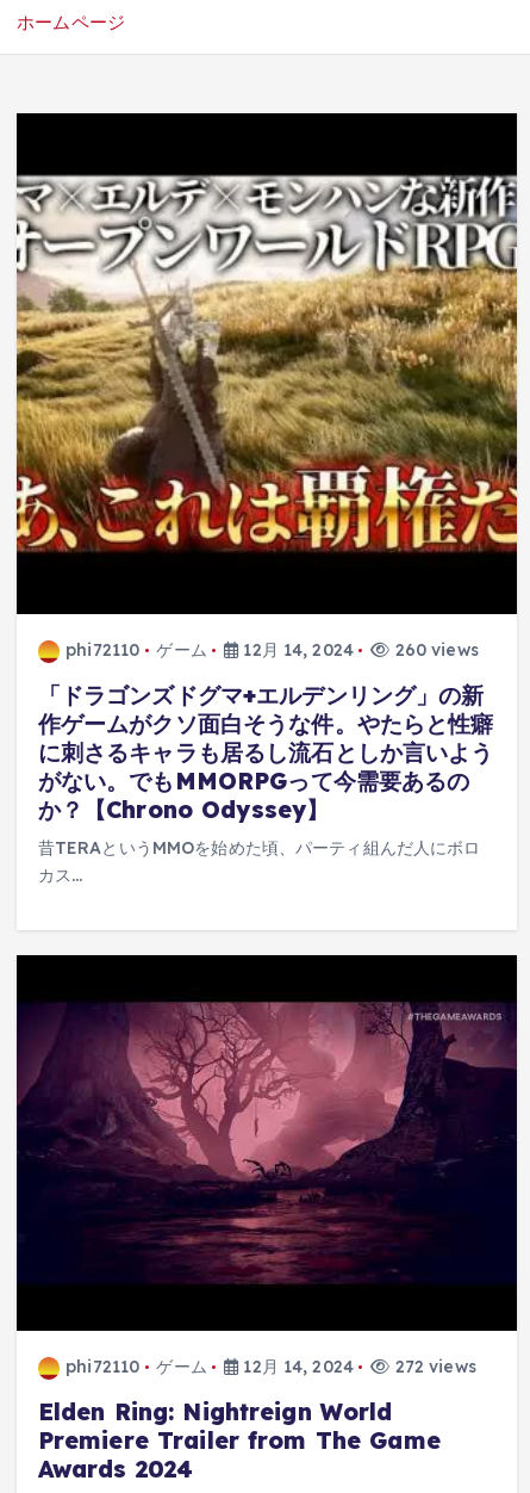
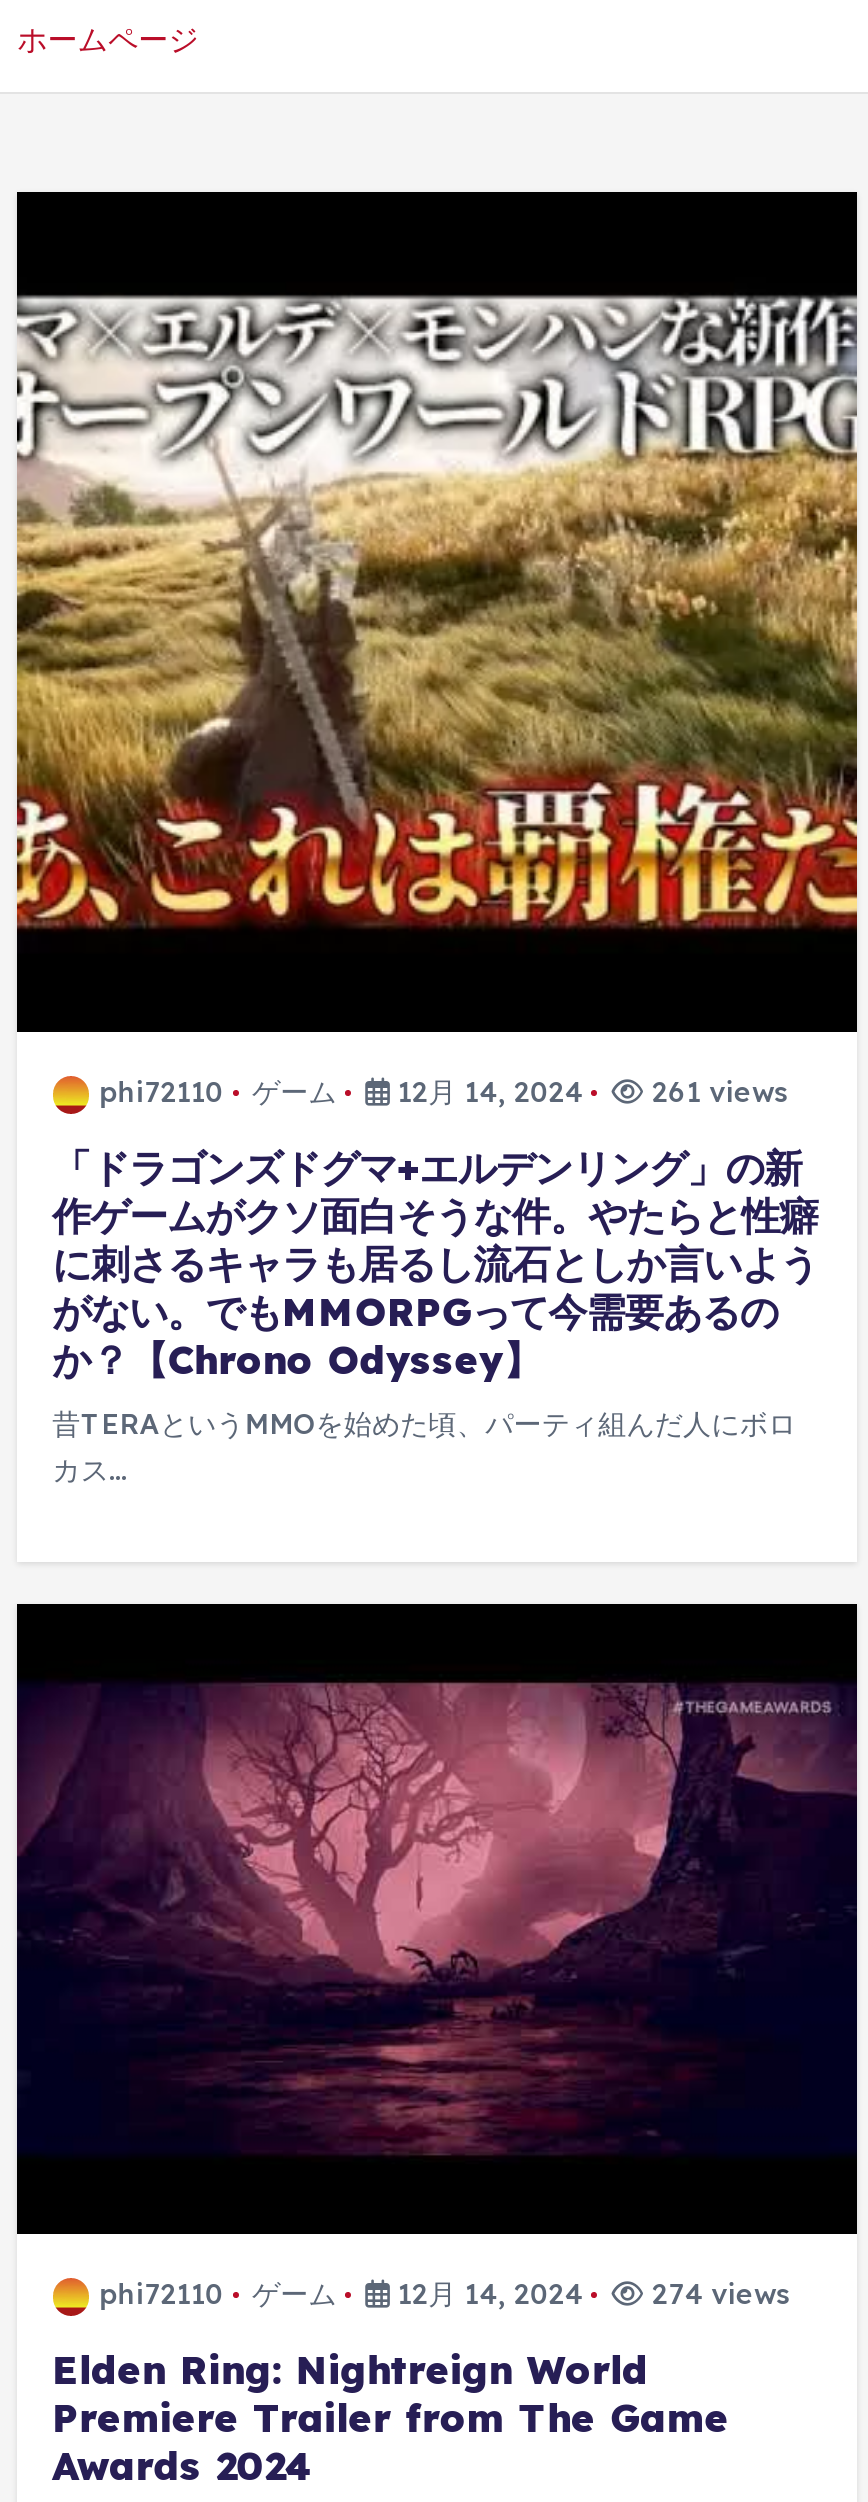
- phi72110 ゲーム 12月 14, 2024 260 views
+ phi72110 ゲーム 12月 14, 2024 261 views

- phi72110 ゲーム 12月 14, 2024 272 views
+ phi72110 ゲーム 12月 14, 2024 274 views
